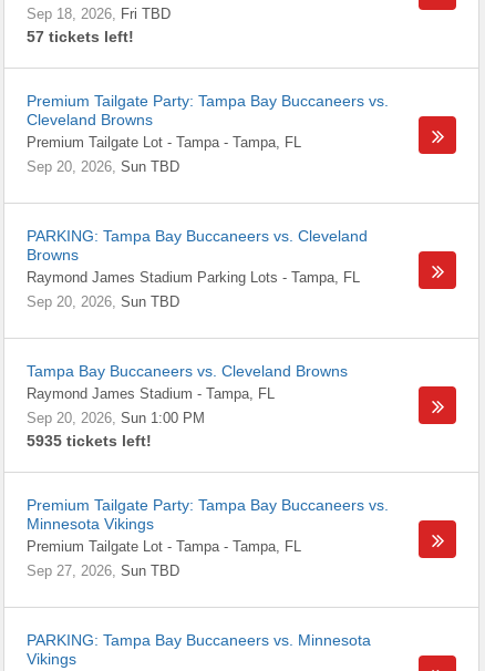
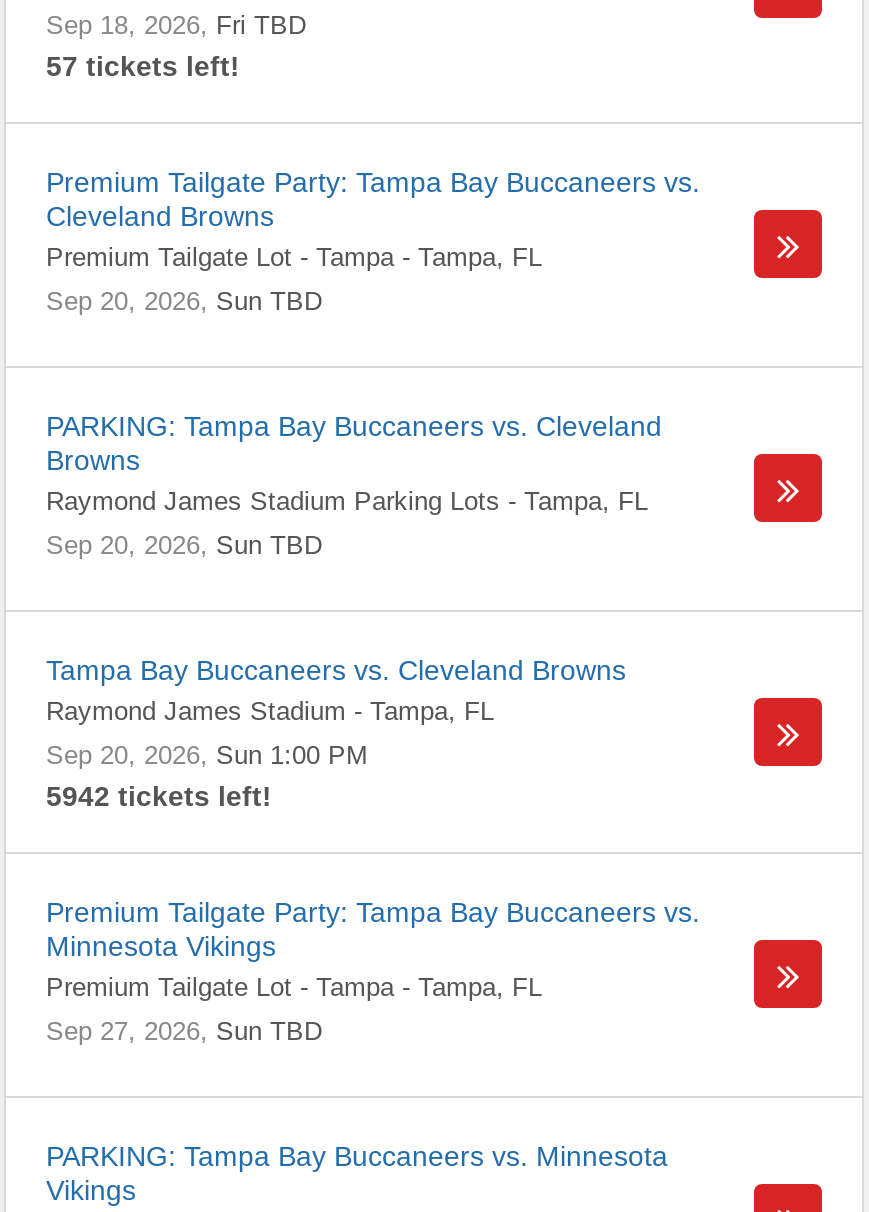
- 5935 tickets left!
+ 5942 tickets left!
